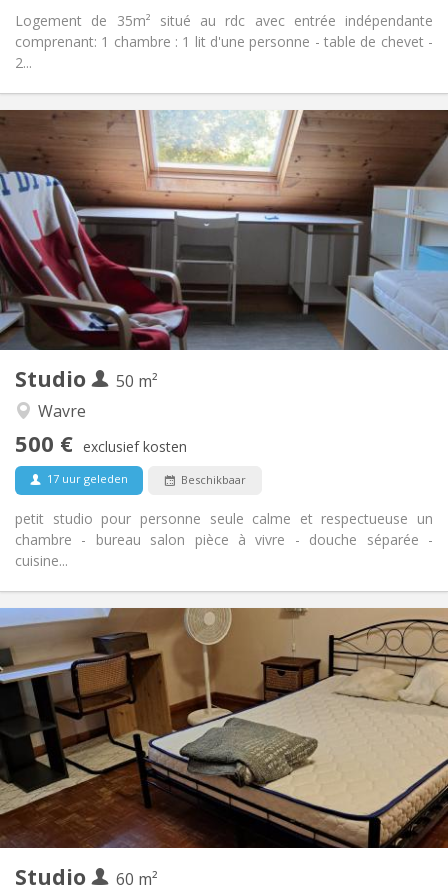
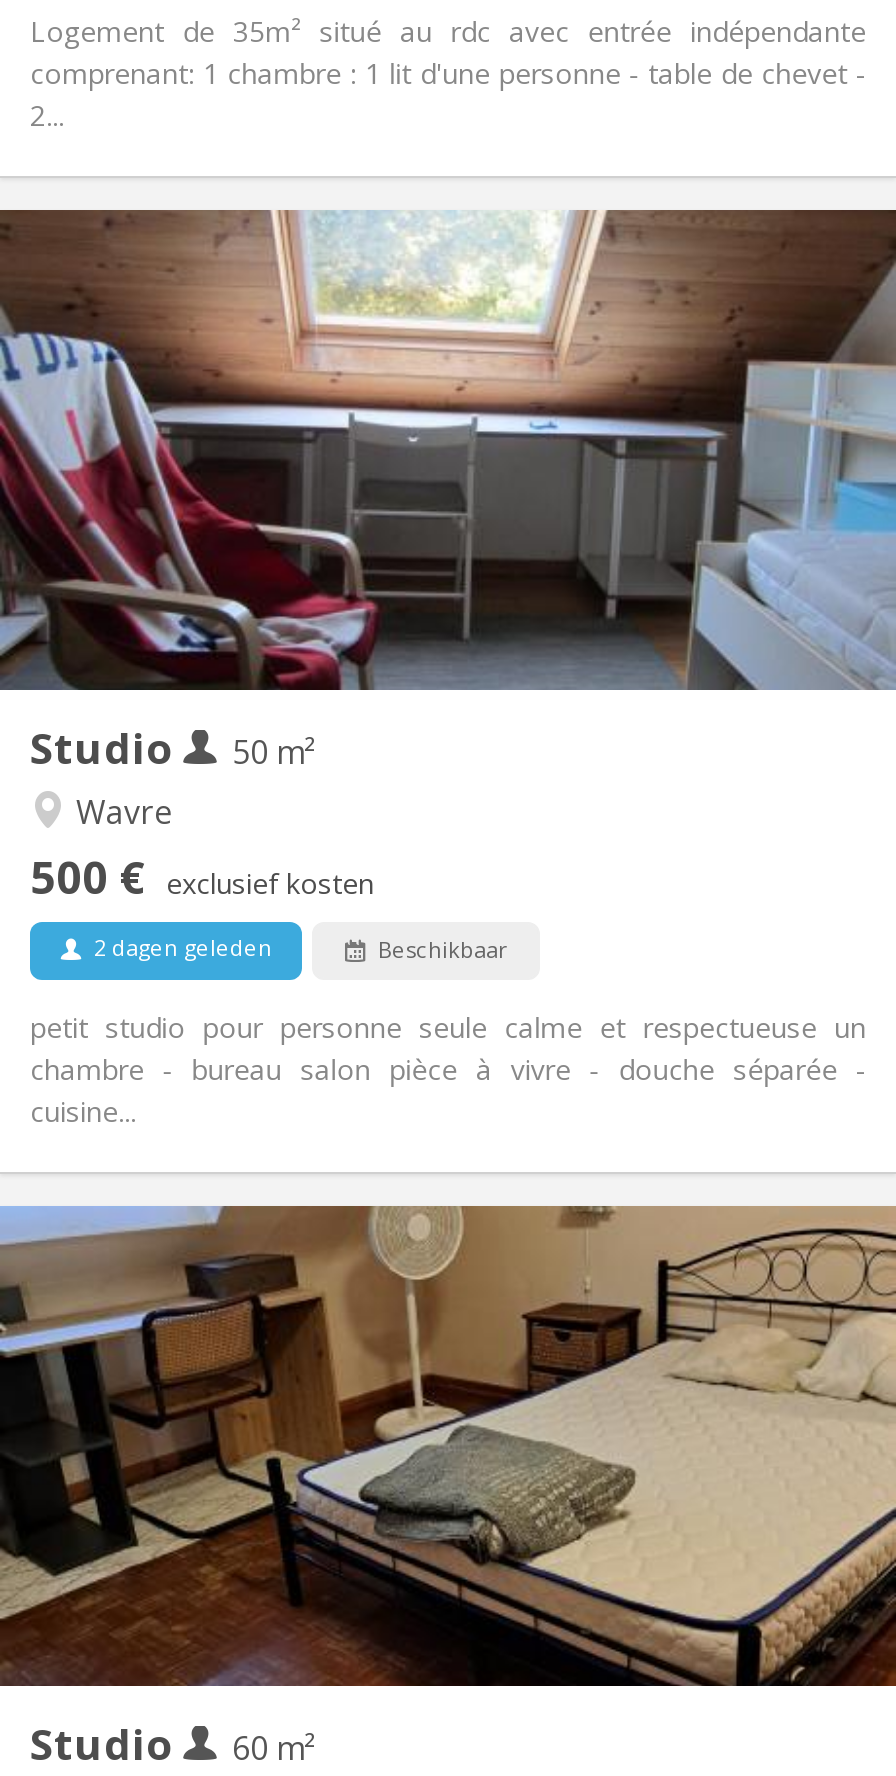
- 17 uur geleden
+ 2 dagen geleden
